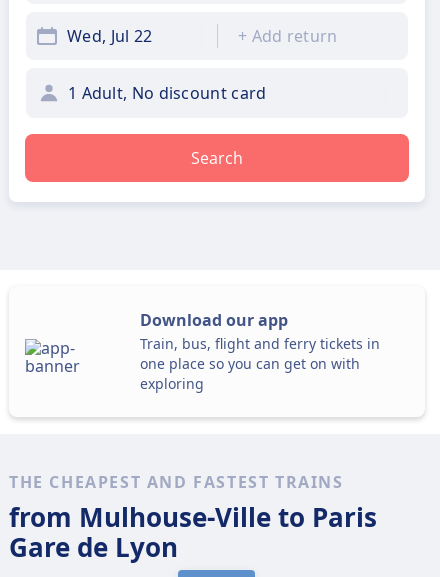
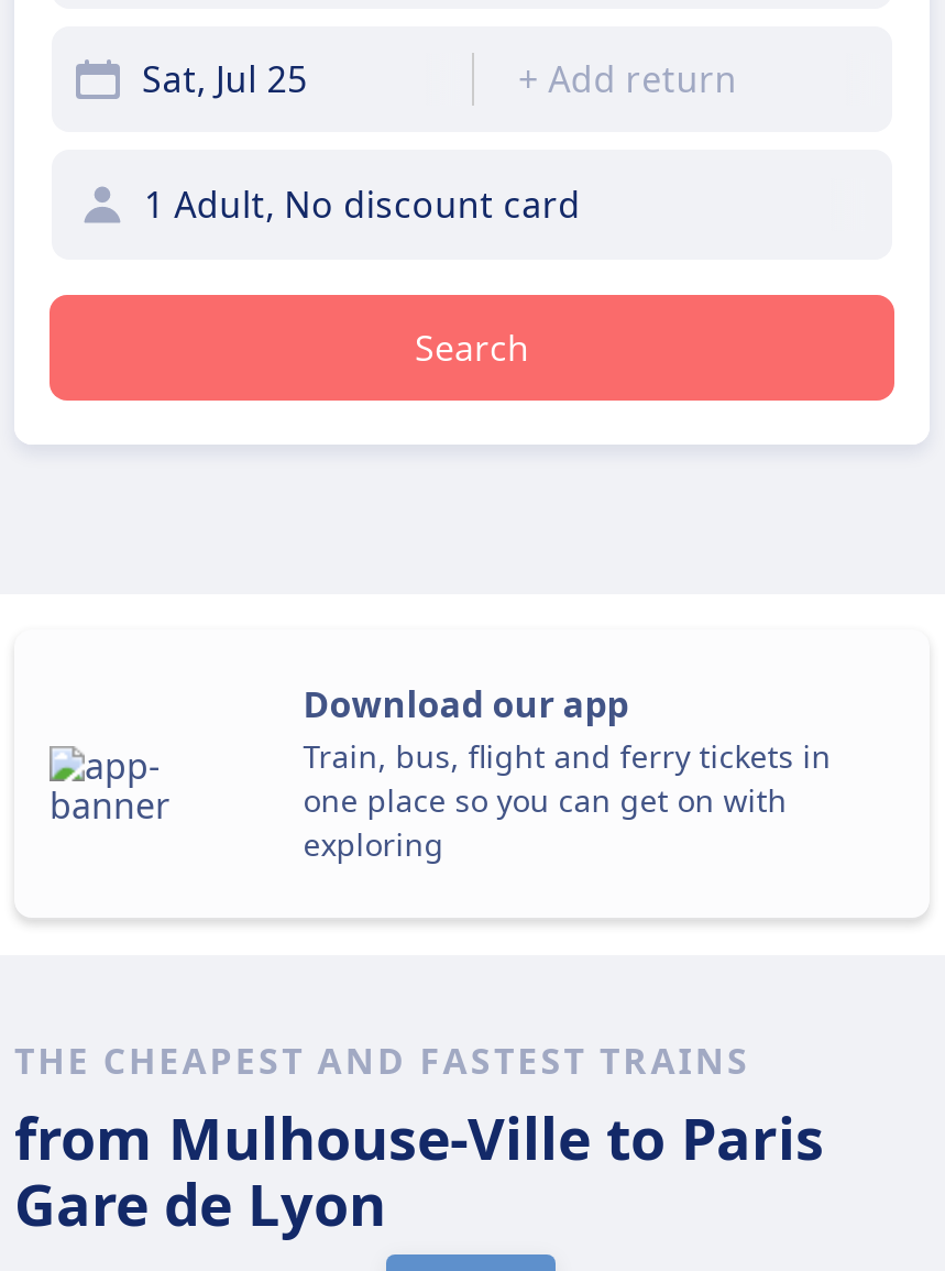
- Wed, Jul 22
+ Sat, Jul 25
